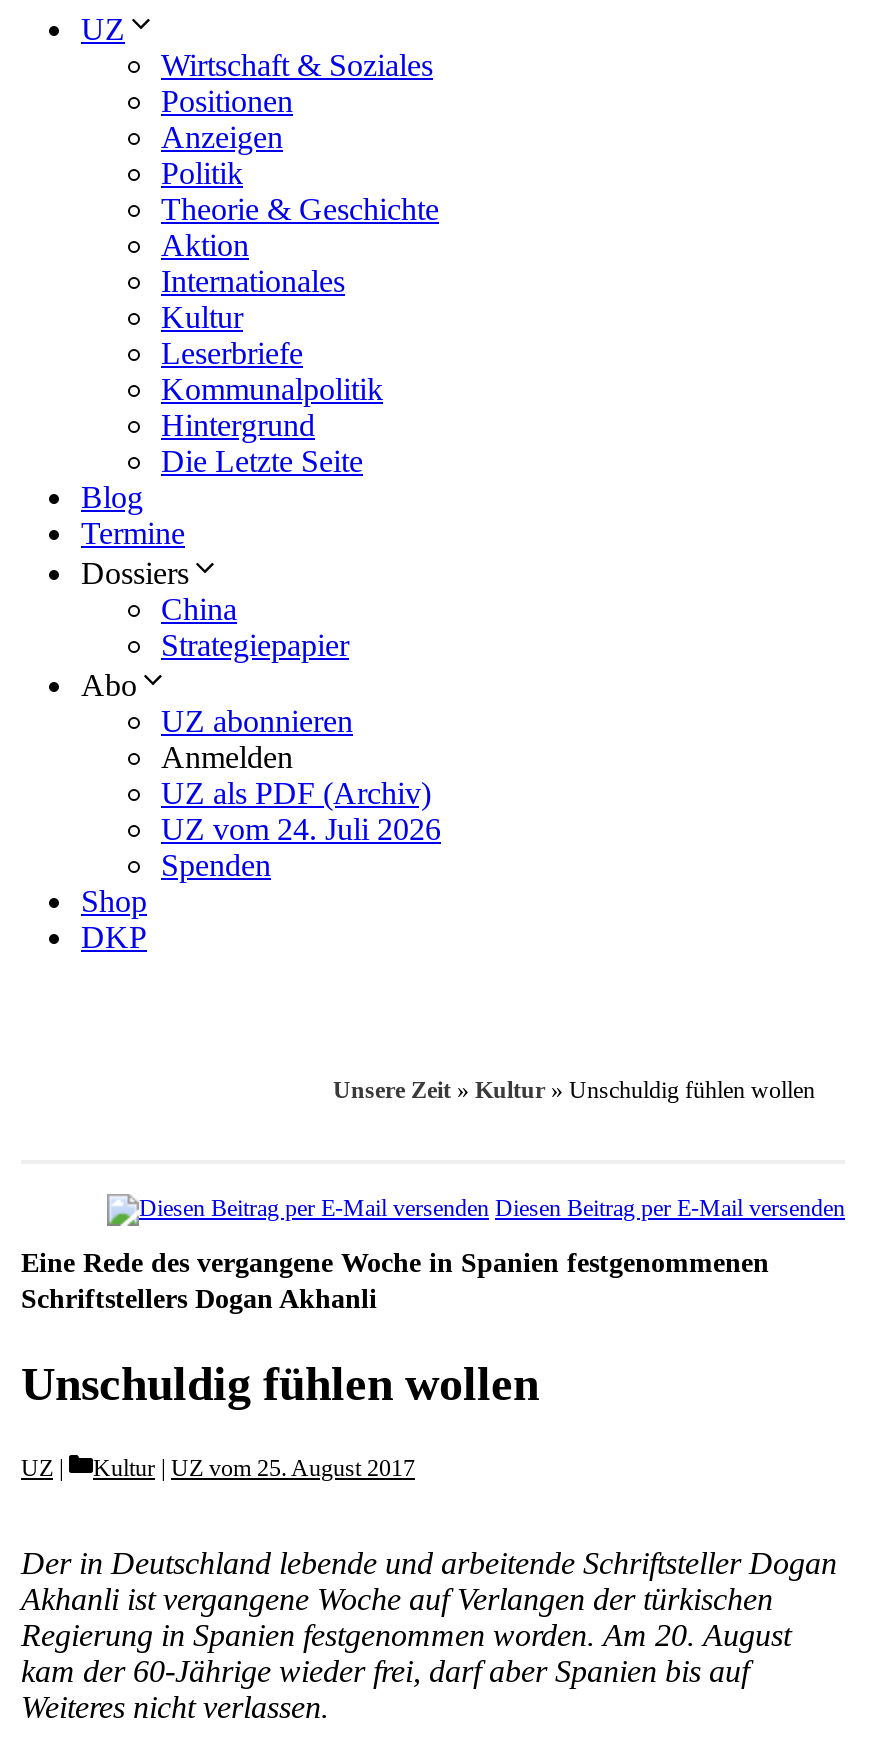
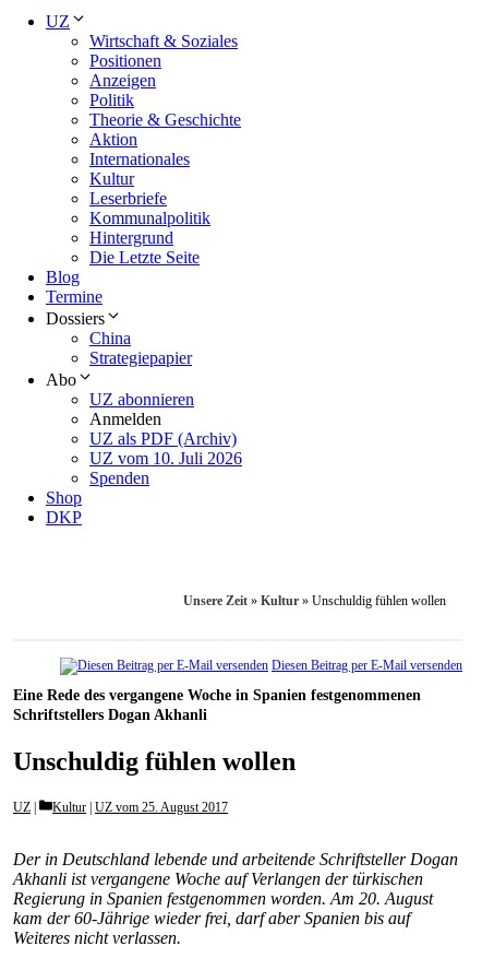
- UZ vom 24. Juli 2026
+ UZ vom 10. Juli 2026
